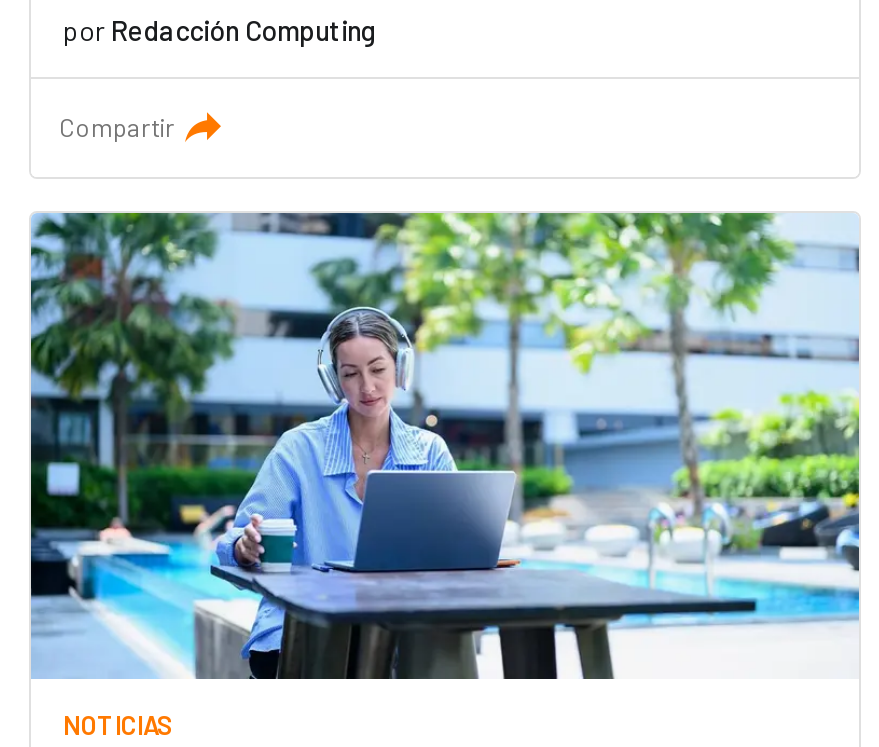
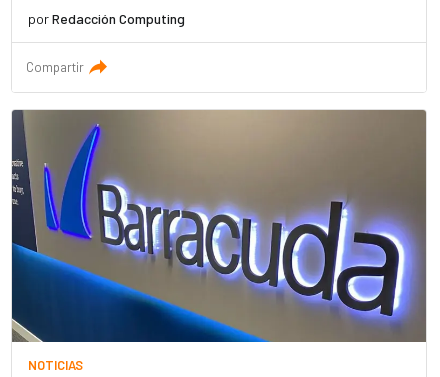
- [image]
+ [image]
